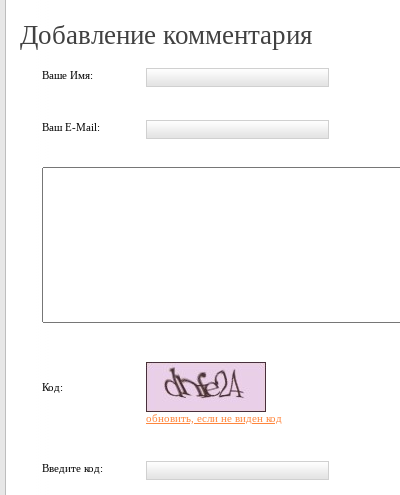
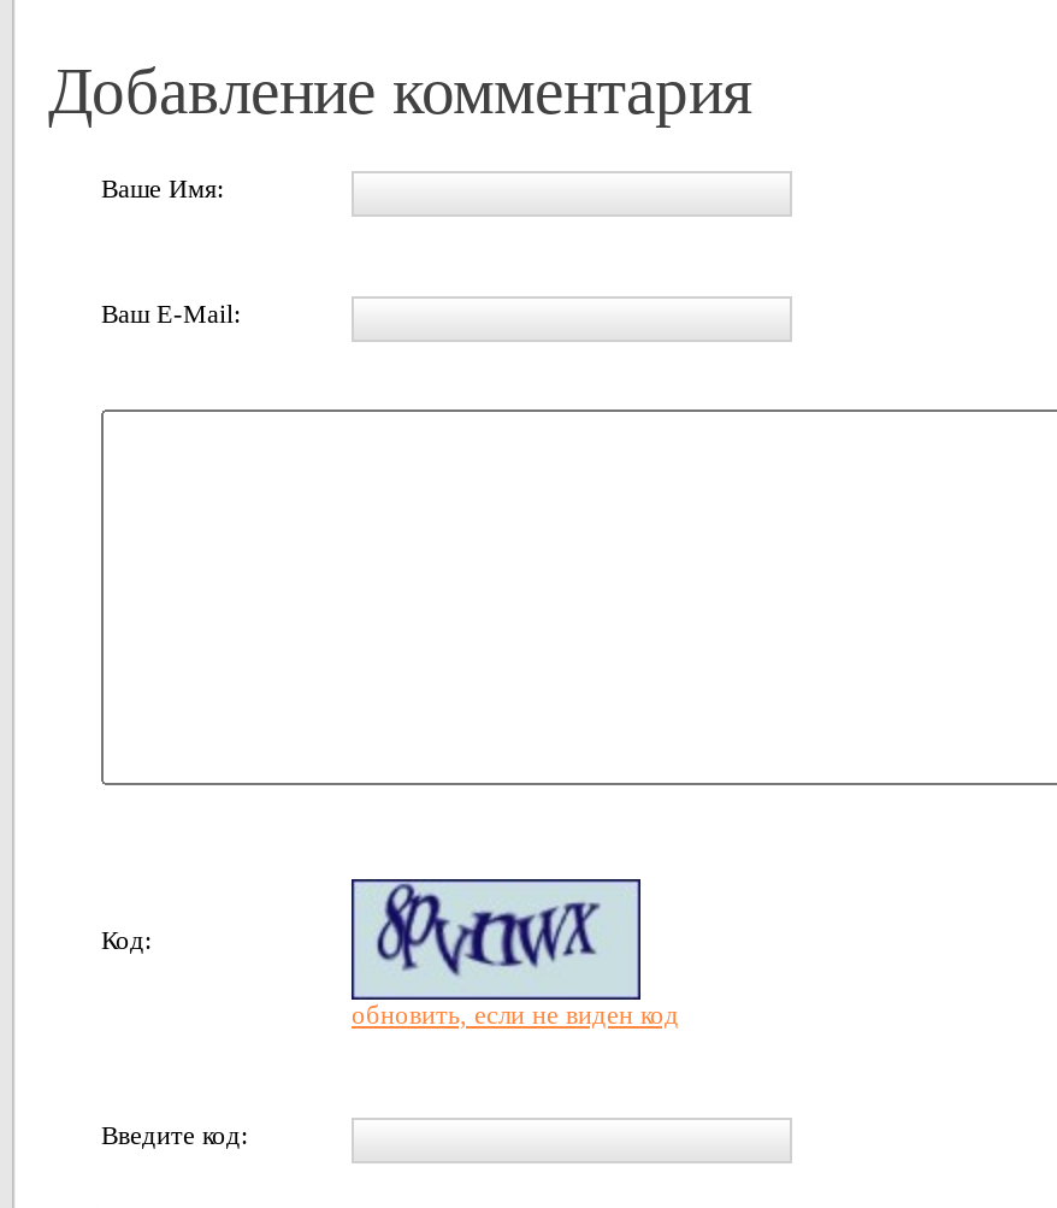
- [image]
+ [image]
